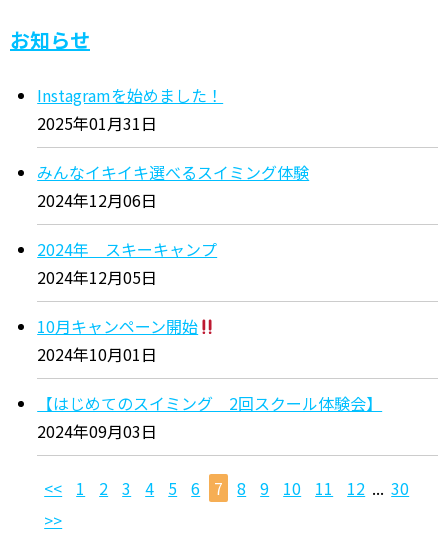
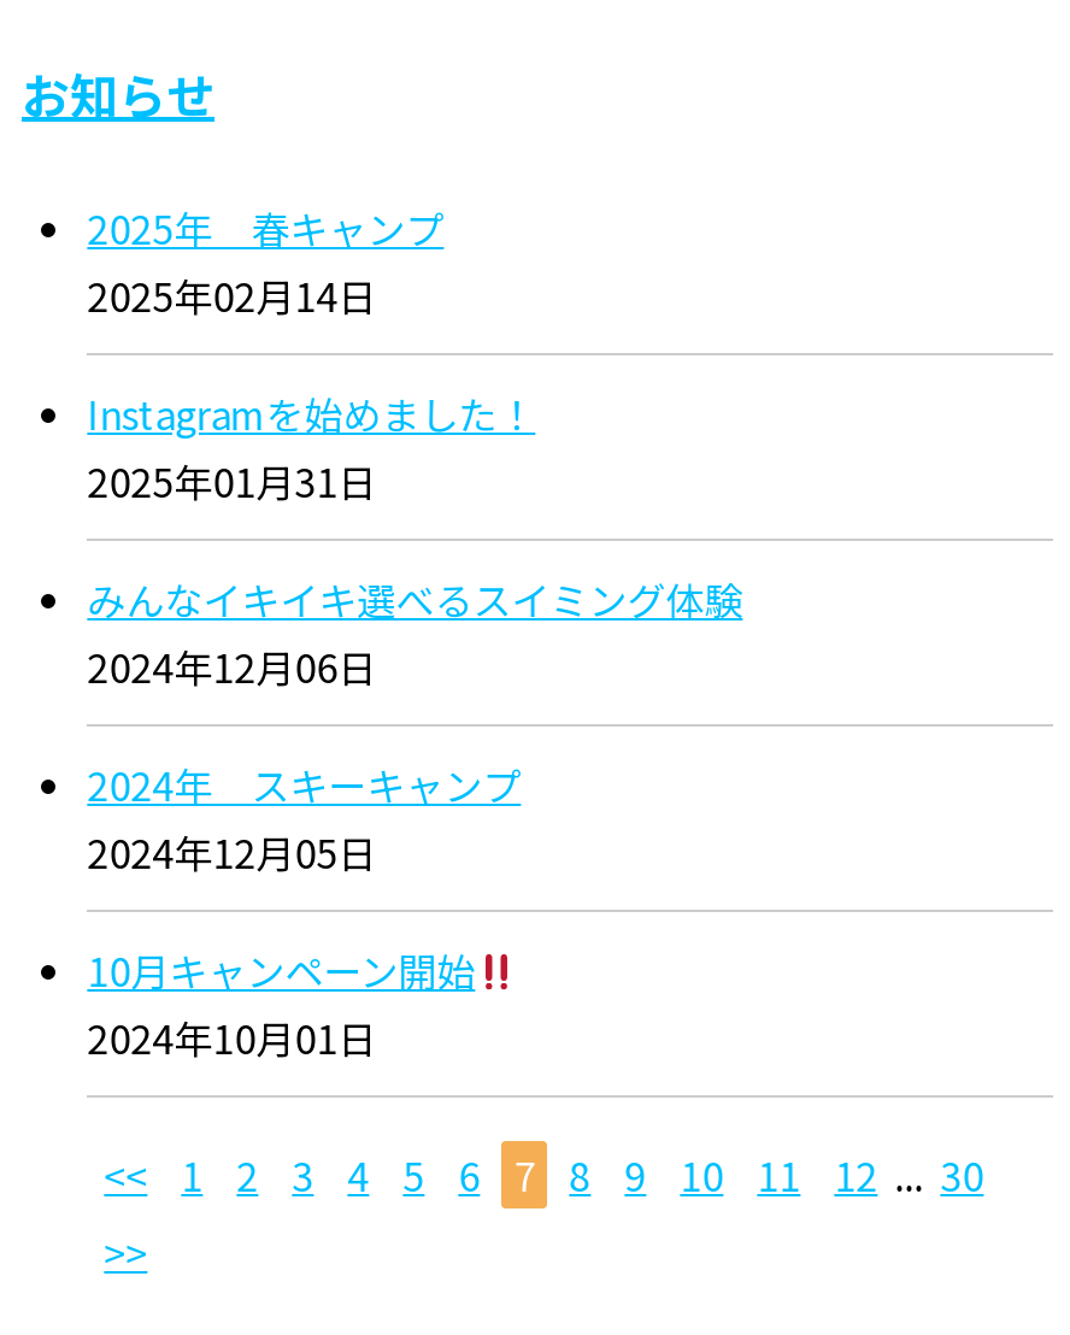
+ 2025年 春キャンプ
+ 2025年02月14日

moved down: Instagramを始めました！ | 2025年01月31日 | みんなイキイキ選べるスイミング体験 | 2024年12月06日 | 2024年 スキーキャンプ | 2024年12月05日 | 10月キャンペーン開始 | 2024年10月01日

- 【はじめてのスイミング 2回スクール体験会】
- 2024年09月03日
